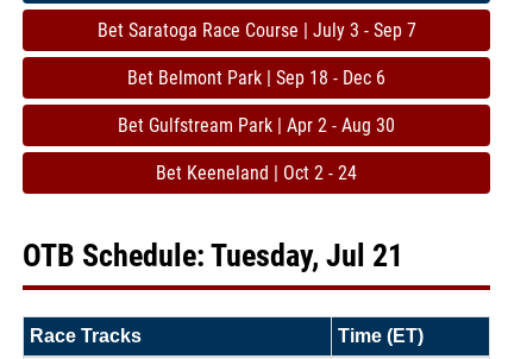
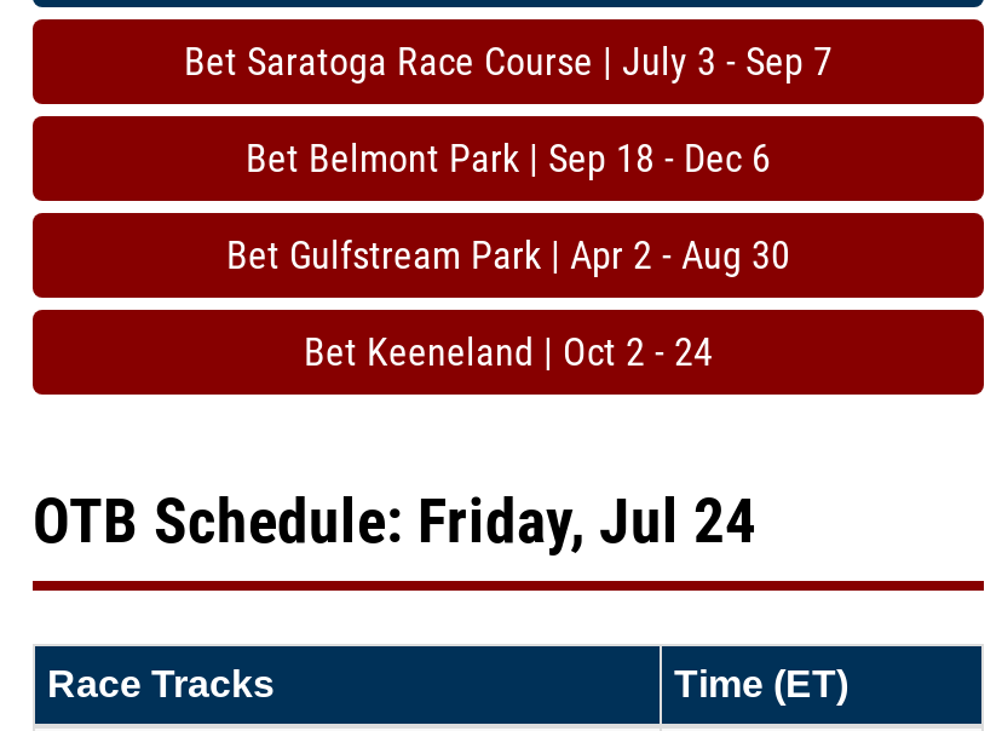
- OTB Schedule: Tuesday, Jul 21
+ OTB Schedule: Friday, Jul 24
